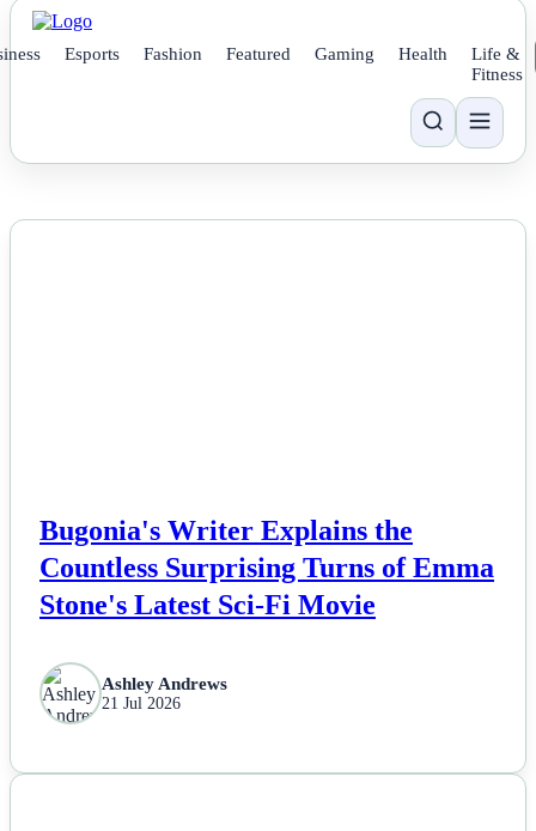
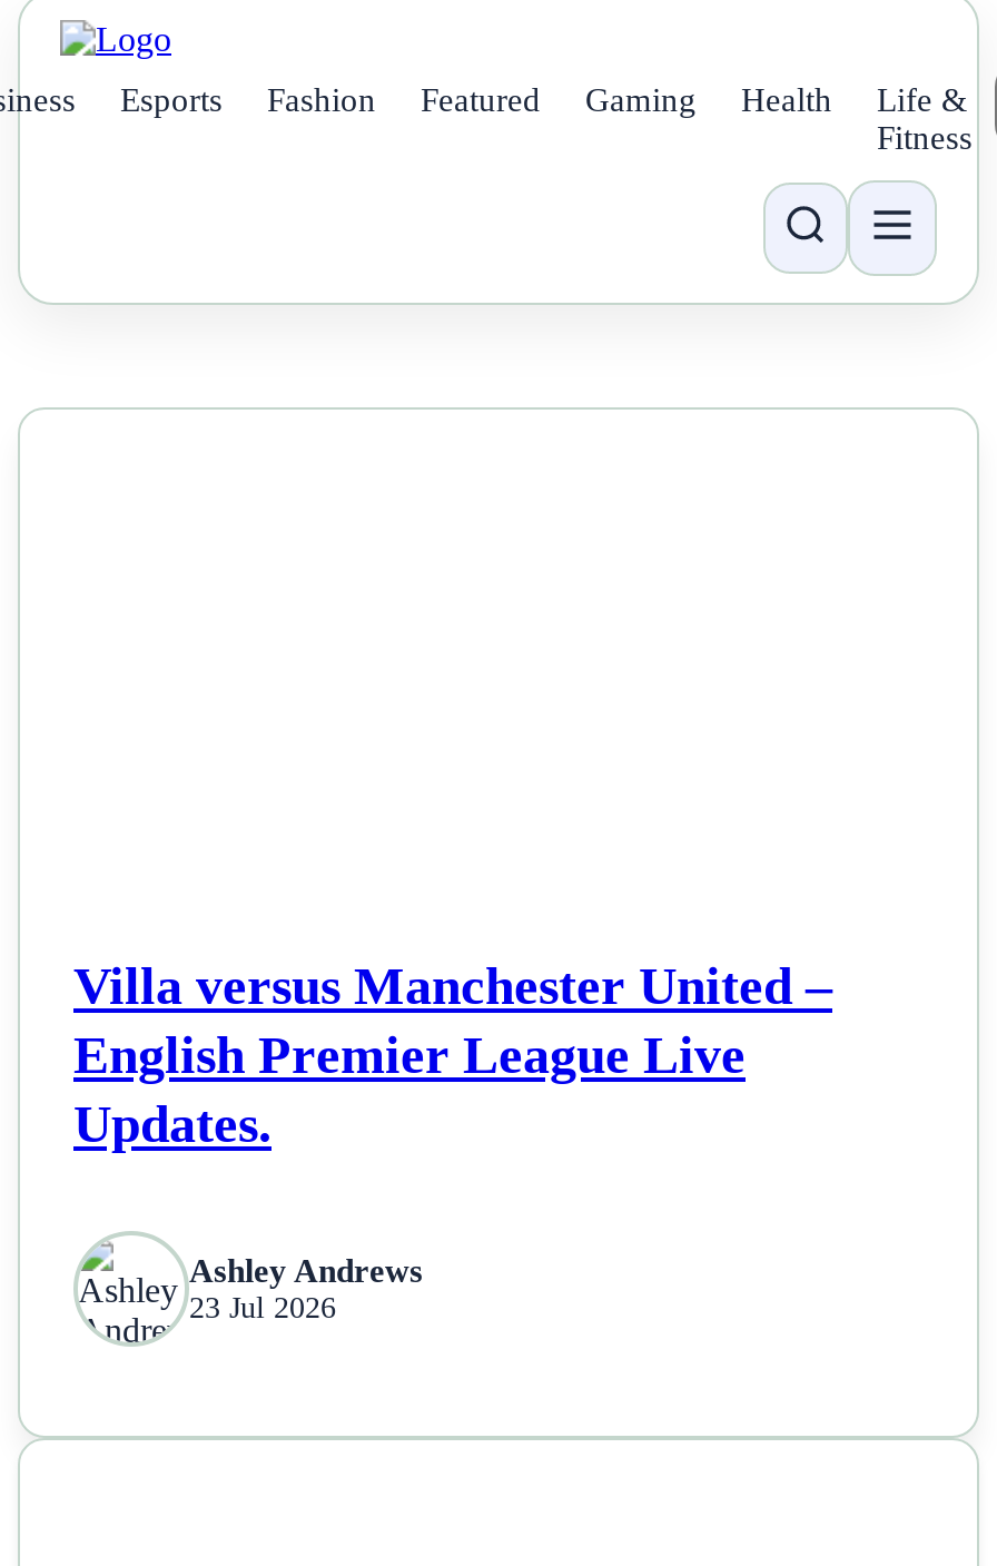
- Bugonia's Writer Explains the
- Countless Surprising Turns of Emma
- Stone's Latest Sci-Fi Movie
+ Villa versus Manchester United –
+ English Premier League Live
+ Updates.

- 21 Jul 2026
+ 23 Jul 2026
